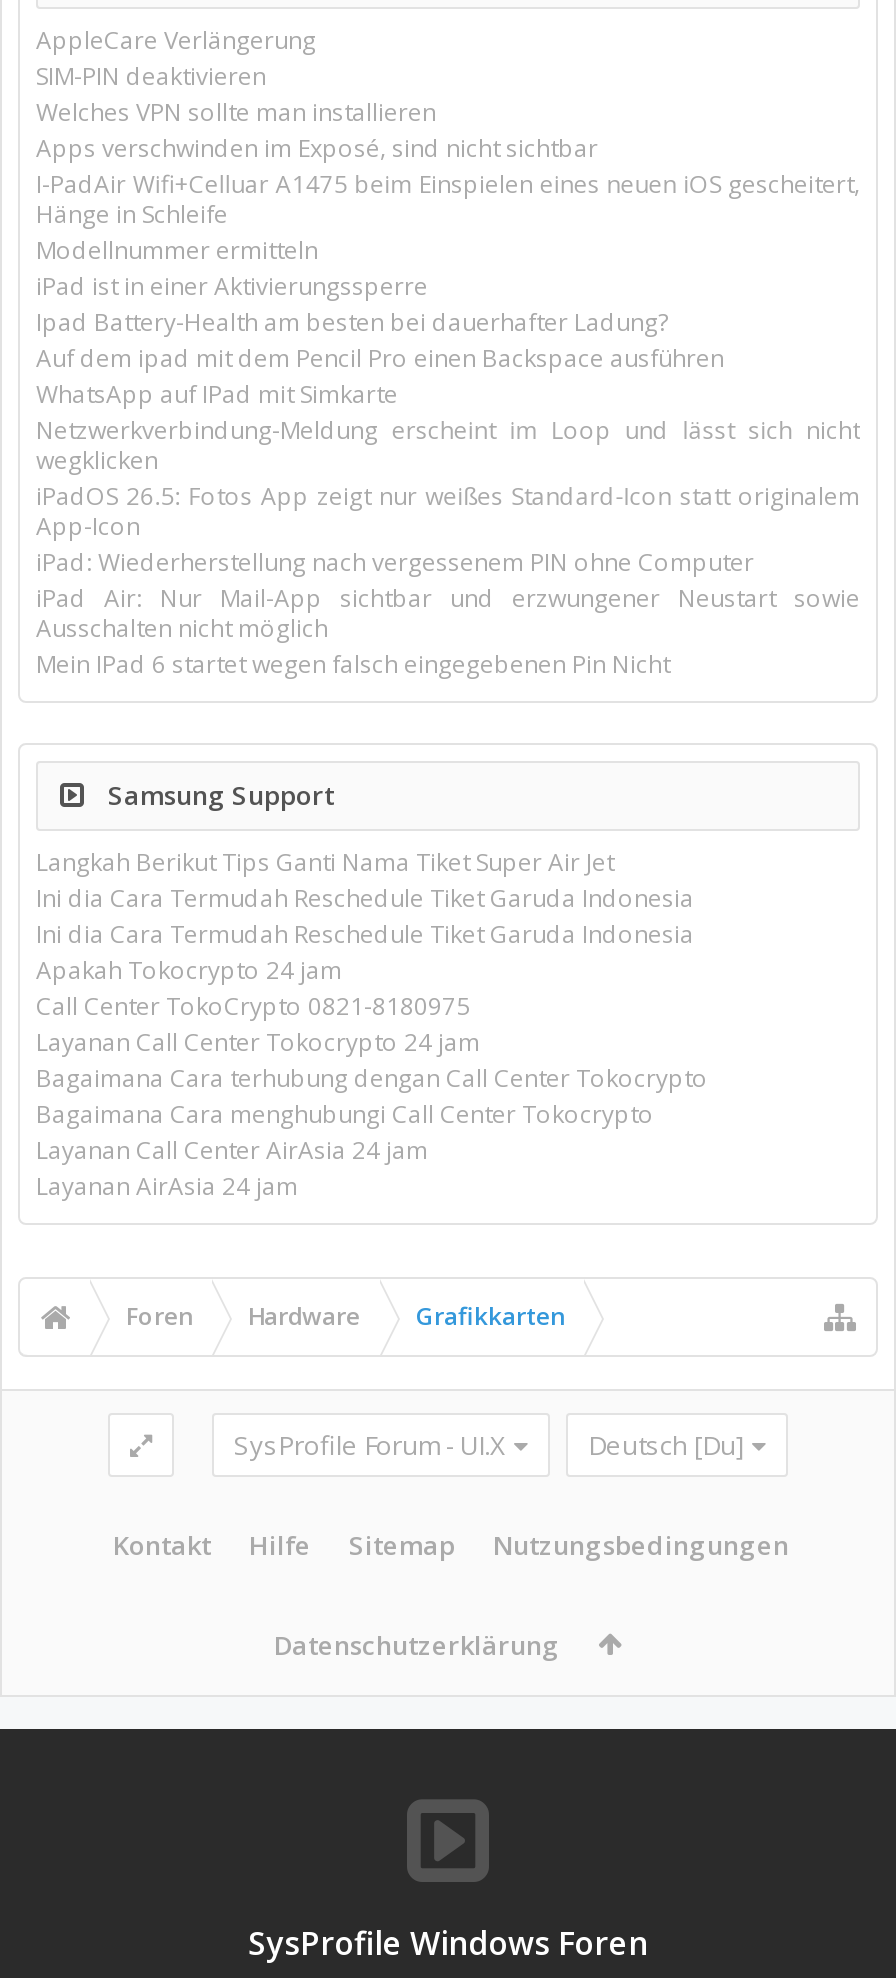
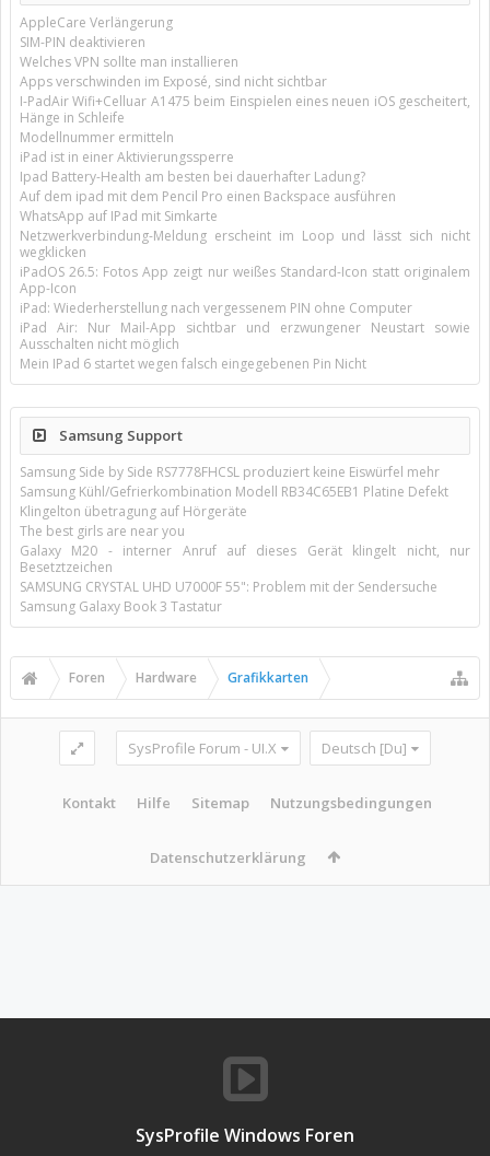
- Langkah Berikut Tips Ganti Nama Tiket Super Air Jet
- Ini dia Cara Termudah Reschedule Tiket Garuda Indonesia
- Ini dia Cara Termudah Reschedule Tiket Garuda Indonesia
- Apakah Tokocrypto 24 jam
- Call Center TokoCrypto 0821-8180975
- Layanan Call Center Tokocrypto 24 jam
- Bagaimana Cara terhubung dengan Call Center Tokocrypto
- Bagaimana Cara menghubungi Call Center Tokocrypto
- Layanan Call Center AirAsia 24 jam
- Layanan AirAsia 24 jam
+ Samsung Side by Side RS7778FHCSL produziert keine Eiswürfel mehr
+ Samsung Kühl/Gefrierkombination Modell RB34C65EB1 Platine Defekt
+ Klingelton übetragung auf Hörgeräte
+ The best girls are near you
+ Galaxy M20 - interner Anruf auf dieses Gerät klingelt nicht, nur
+ Besetztzeichen
+ SAMSUNG CRYSTAL UHD U7000F 55": Problem mit der Sendersuche
+ Samsung Galaxy Book 3 Tastatur

moved up: Foren | Hardware | Grafikkarten | ... | Nutzungsbedingungen | Datenschutzerklärung
